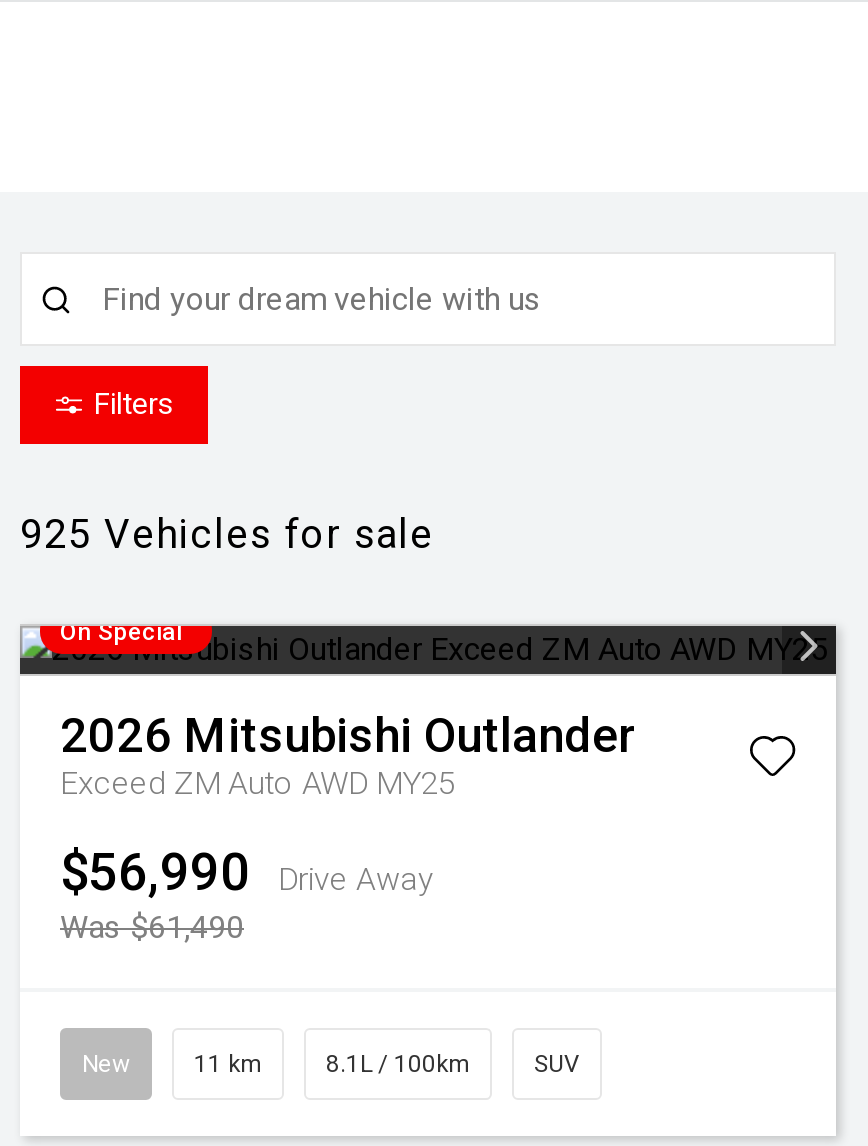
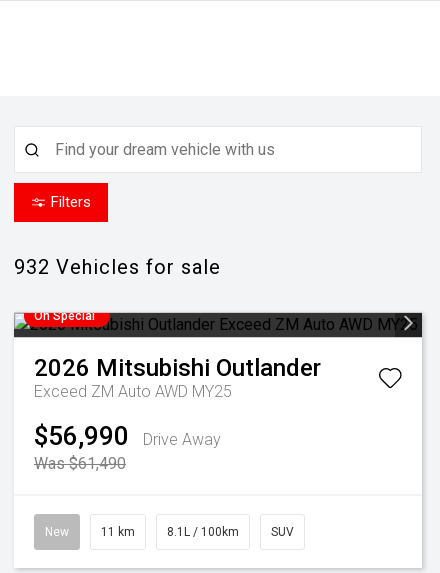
- 925 Vehicles for sale
+ 932 Vehicles for sale
